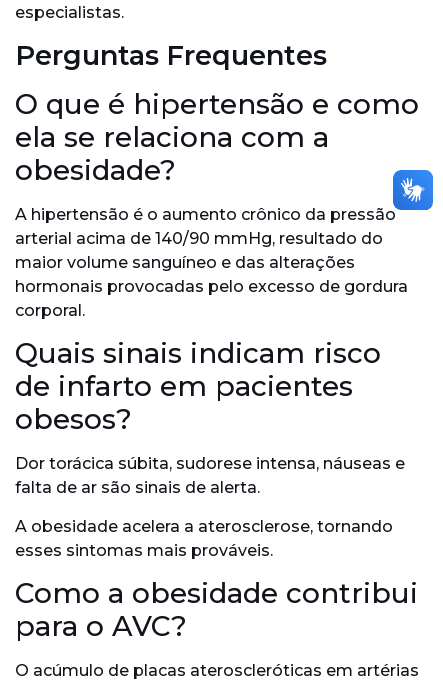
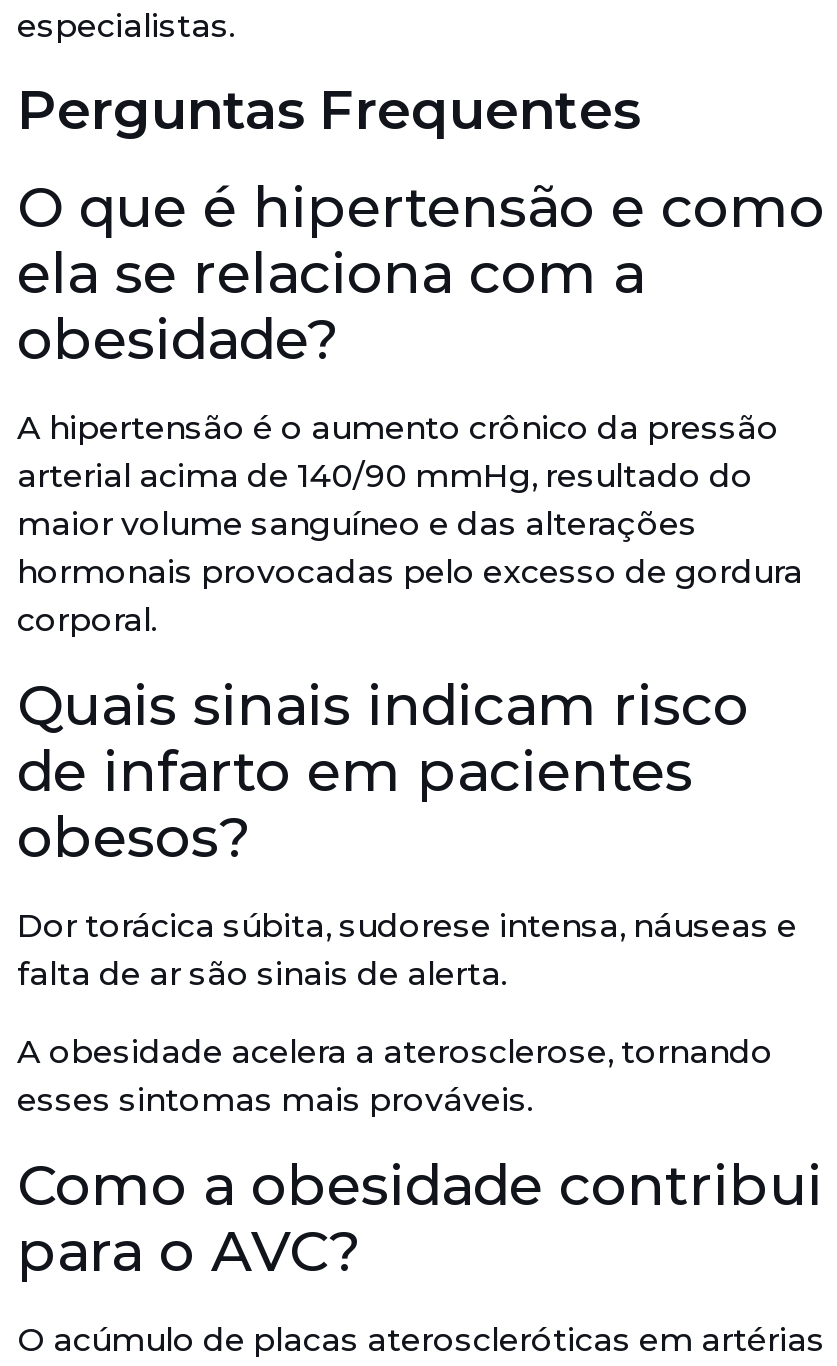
- [image]
